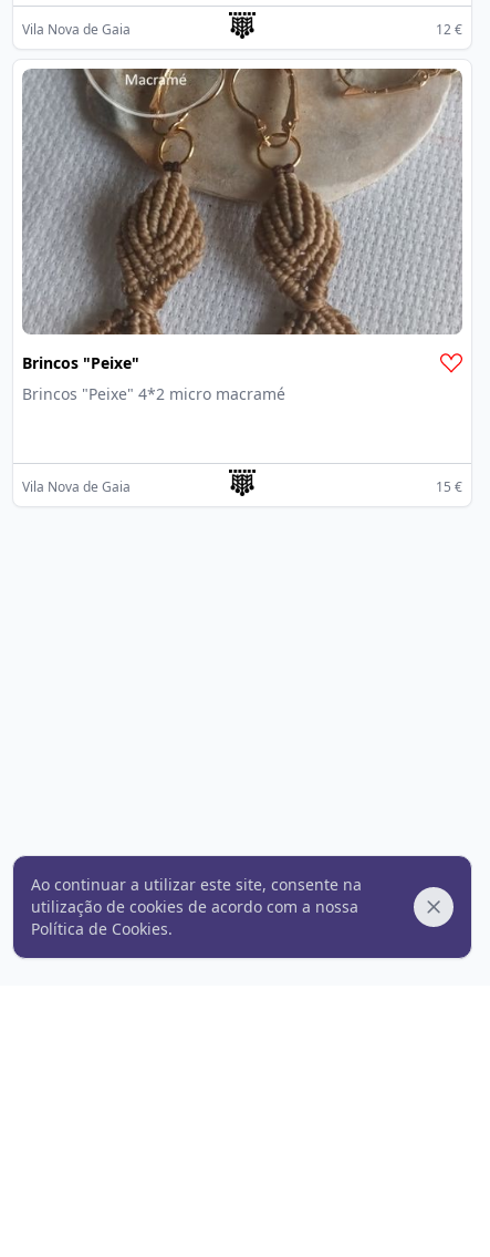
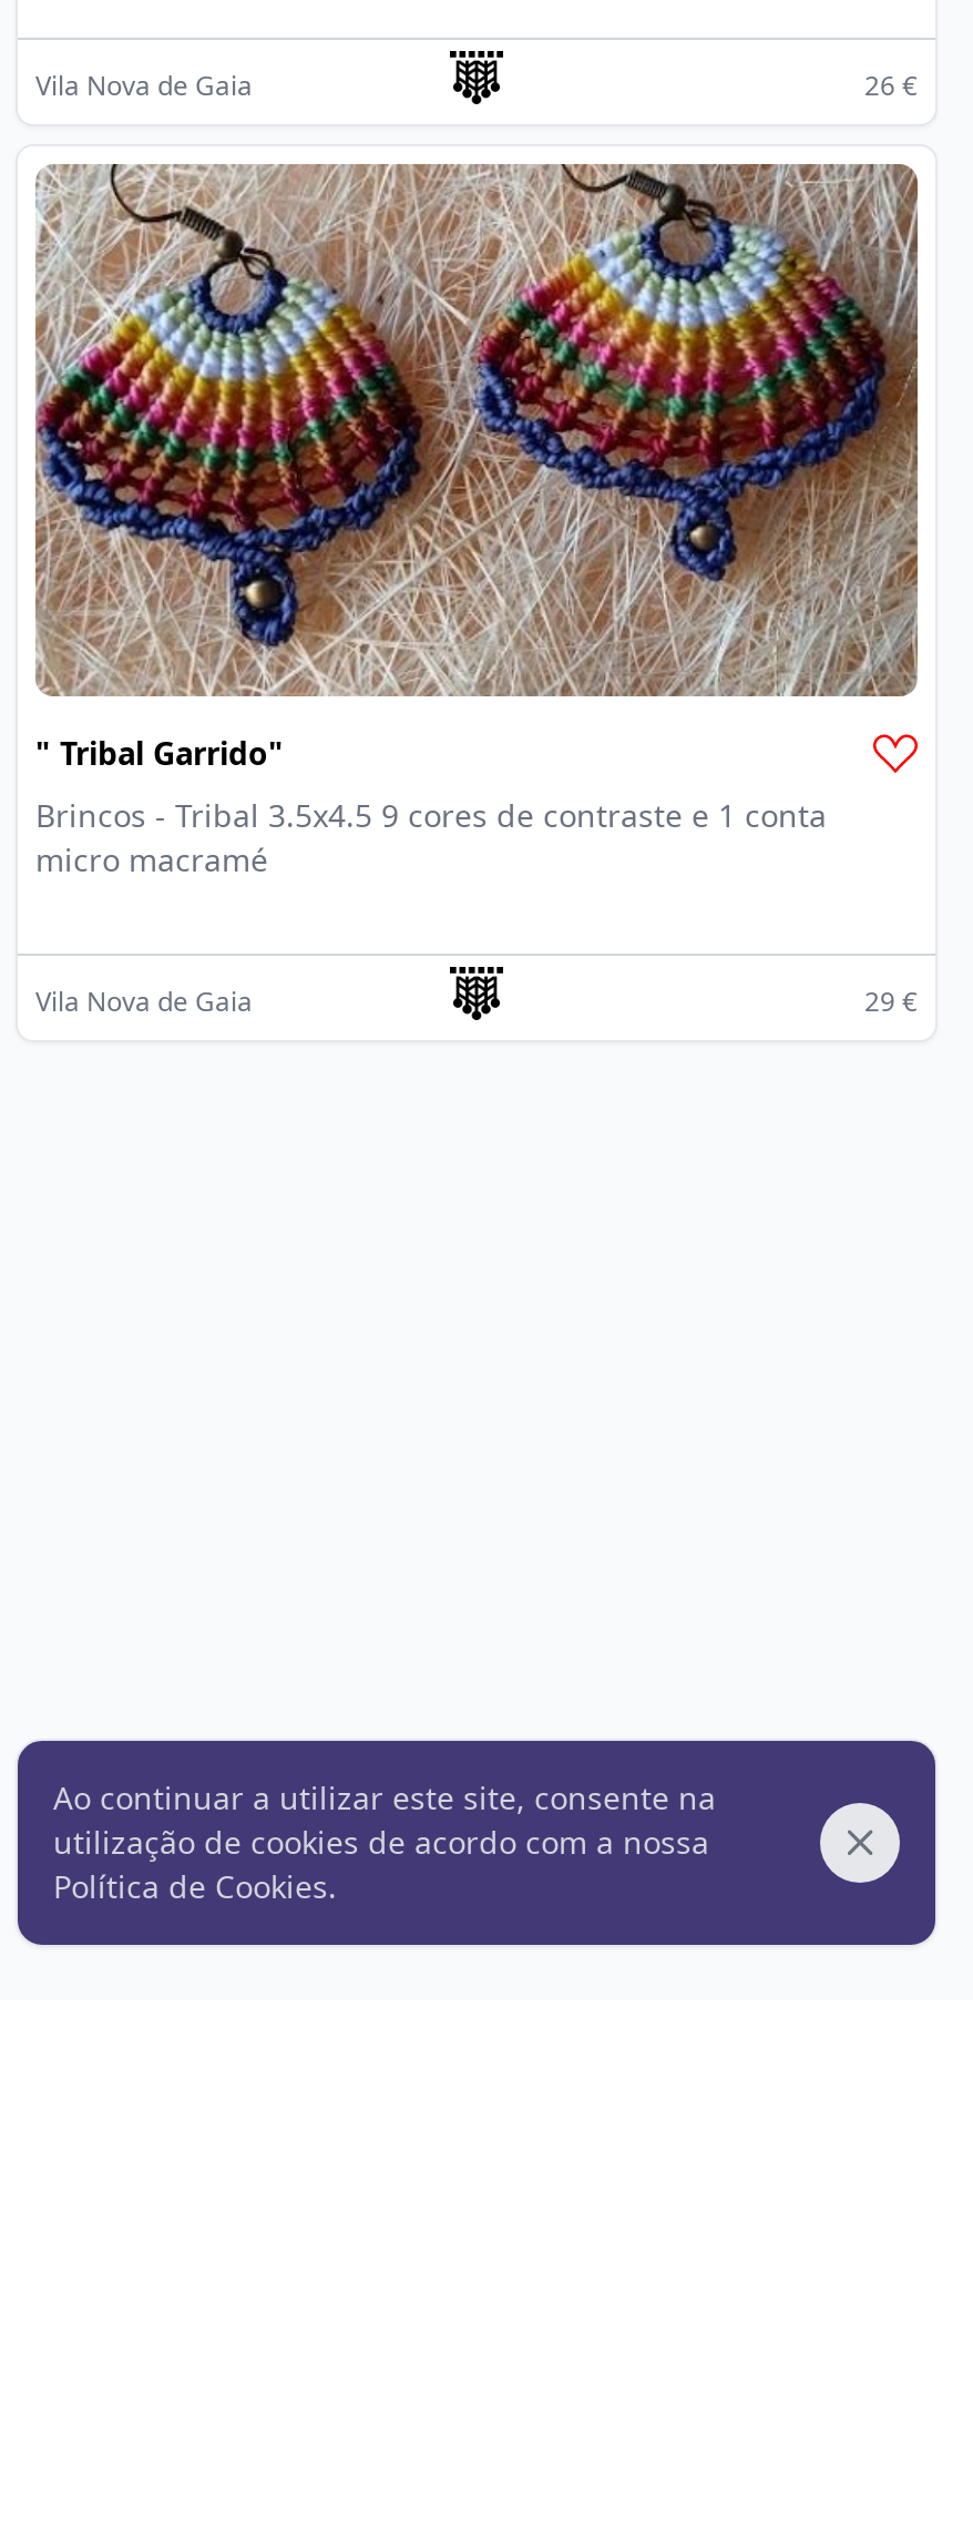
- 12 €
+ 26 €

- [image]
- Brincos "Peixe"
+ [image]
+ " Tribal Garrido"

- Brincos "Peixe" 4*2 micro macramé
+ Brincos - Tribal 3.5x4.5 9 cores de contraste e 1 conta
+ micro macramé

- 15 €
+ 29 €
